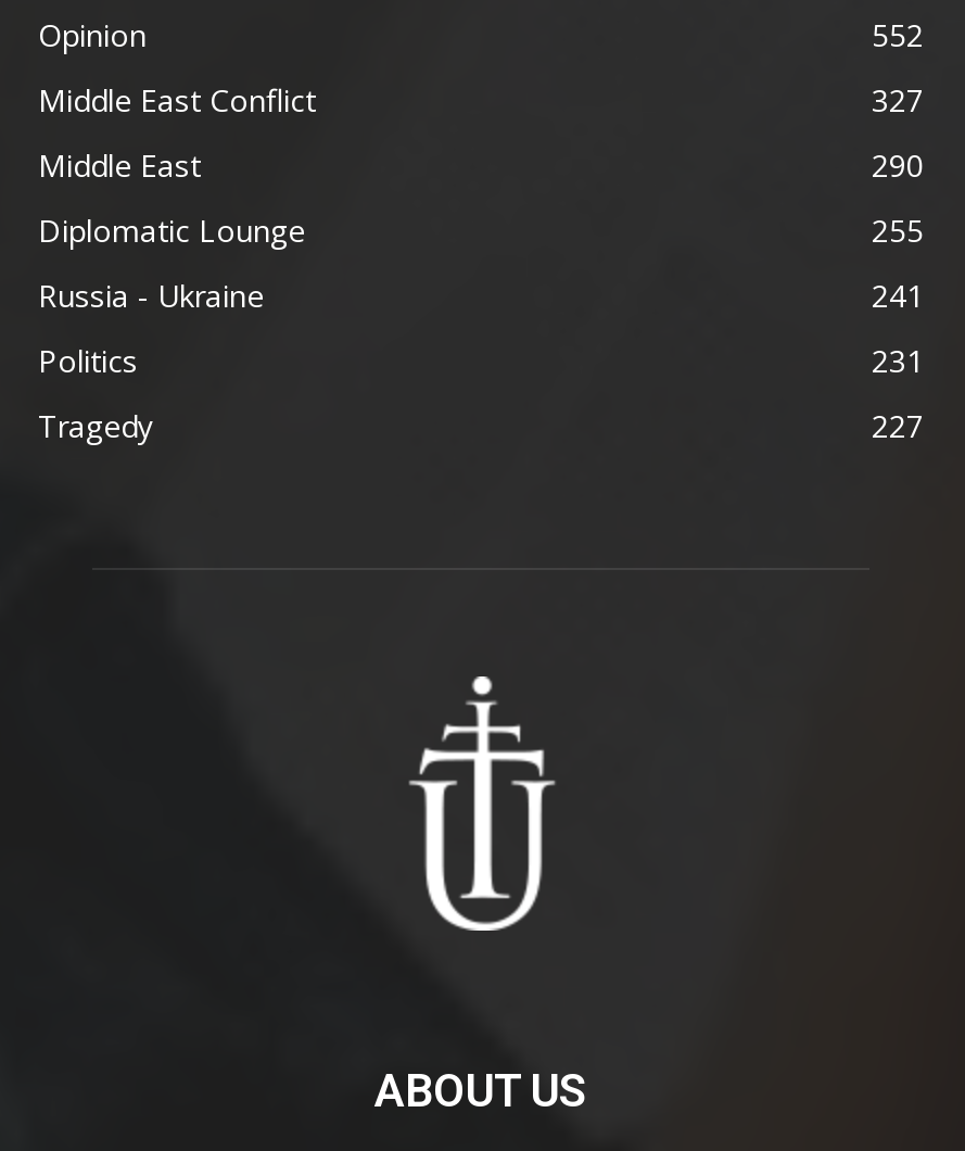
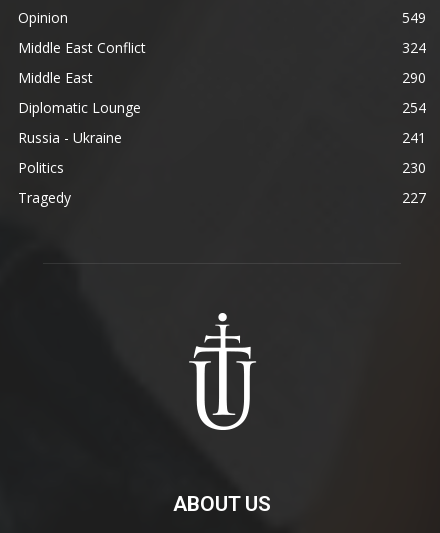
- 552
+ 549

- 327
+ 324

- 255
+ 254

- 231
+ 230
